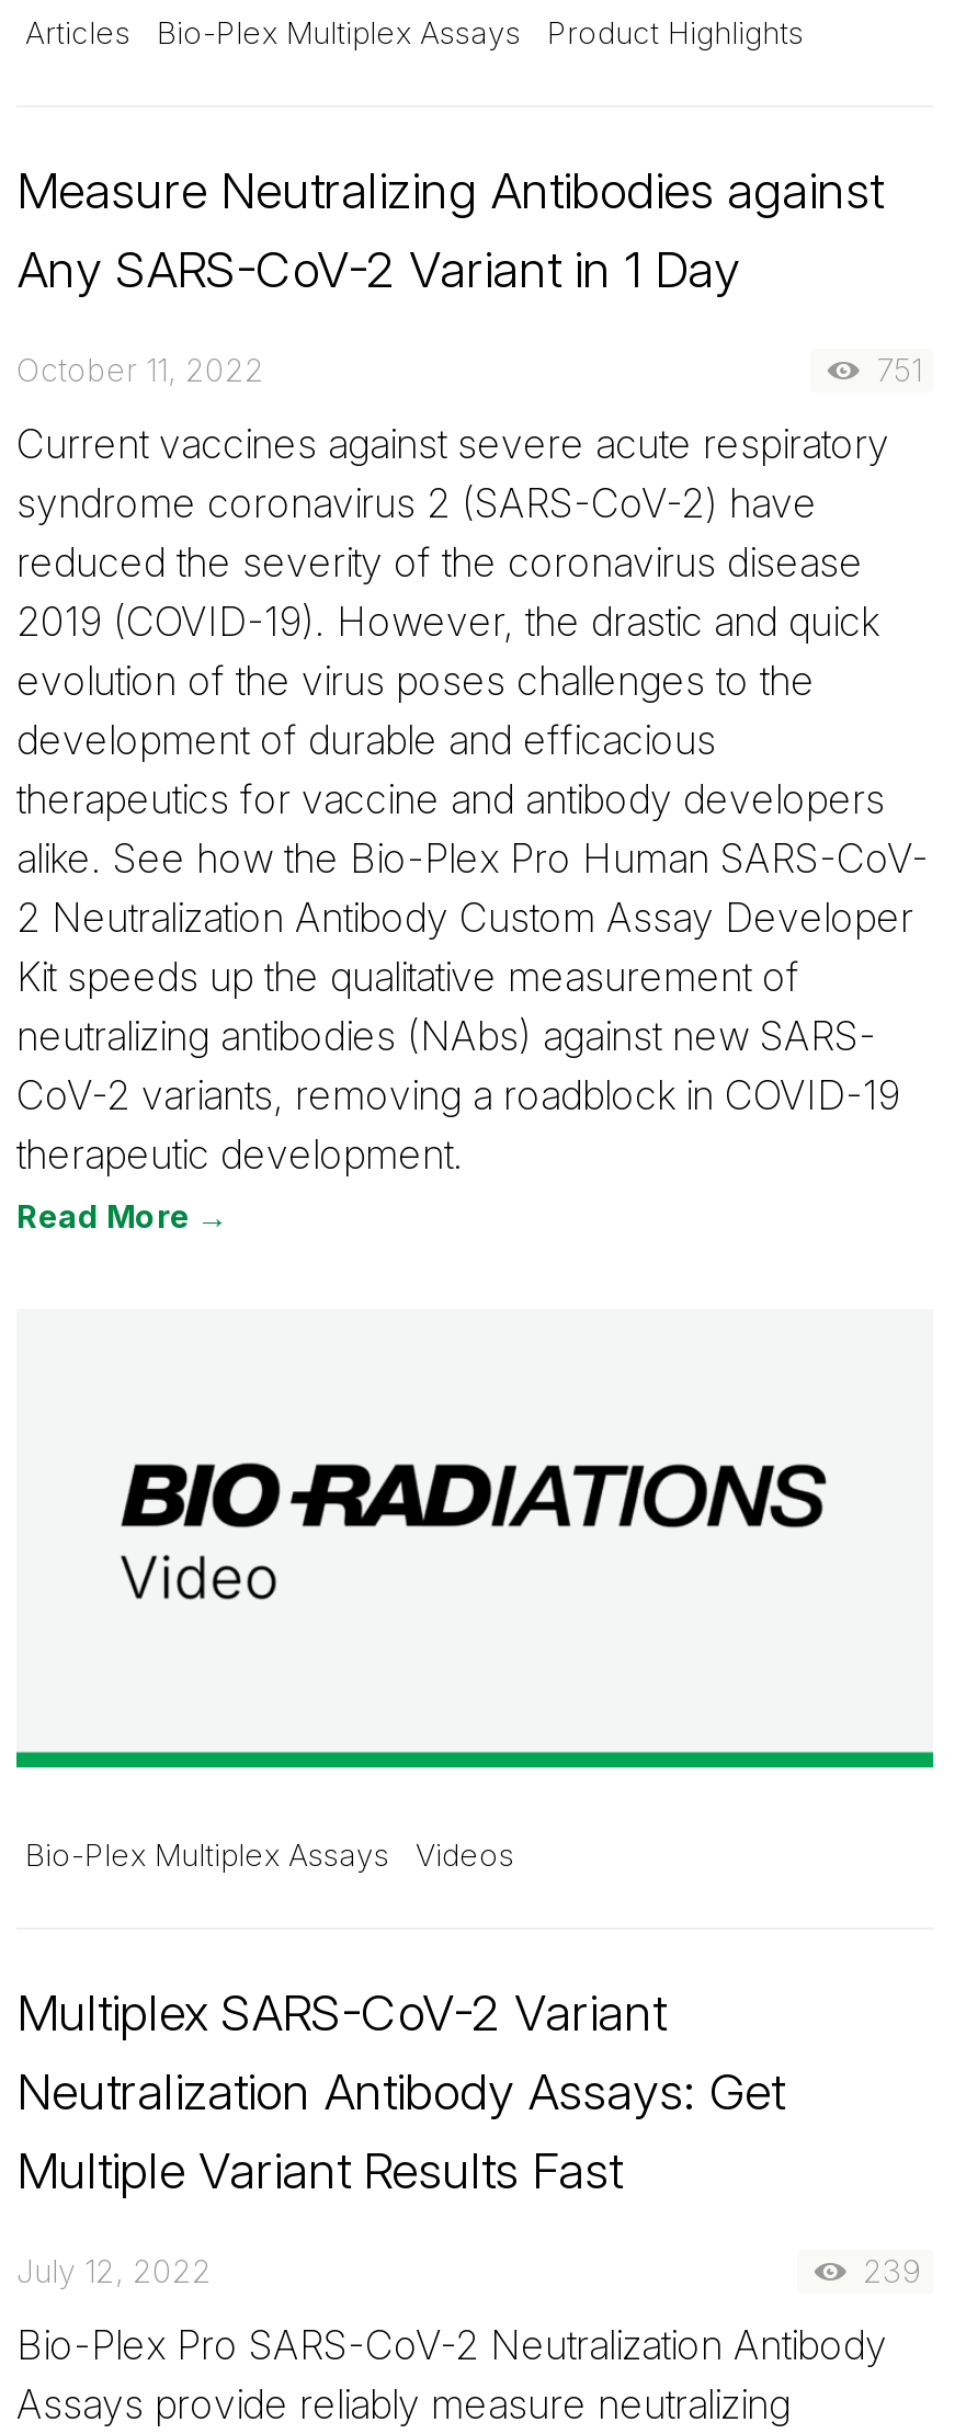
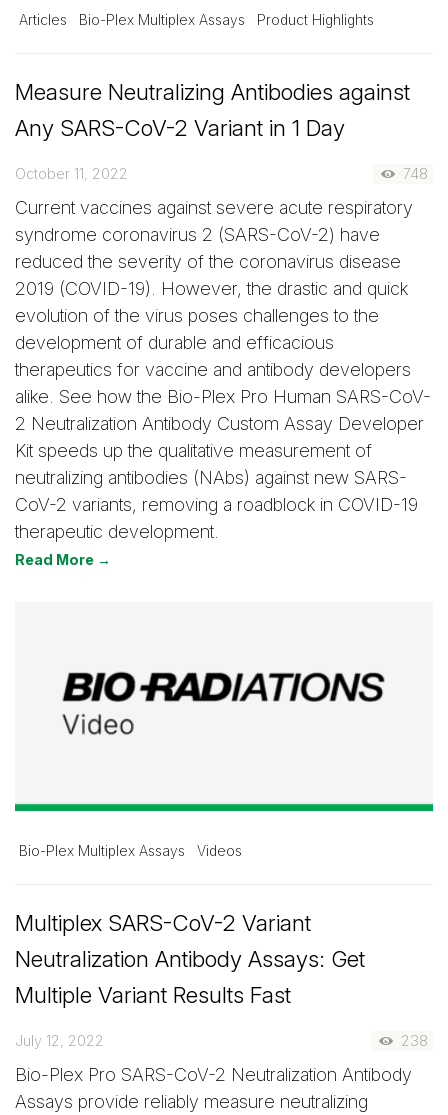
- 751
+ 748

- 239
+ 238
